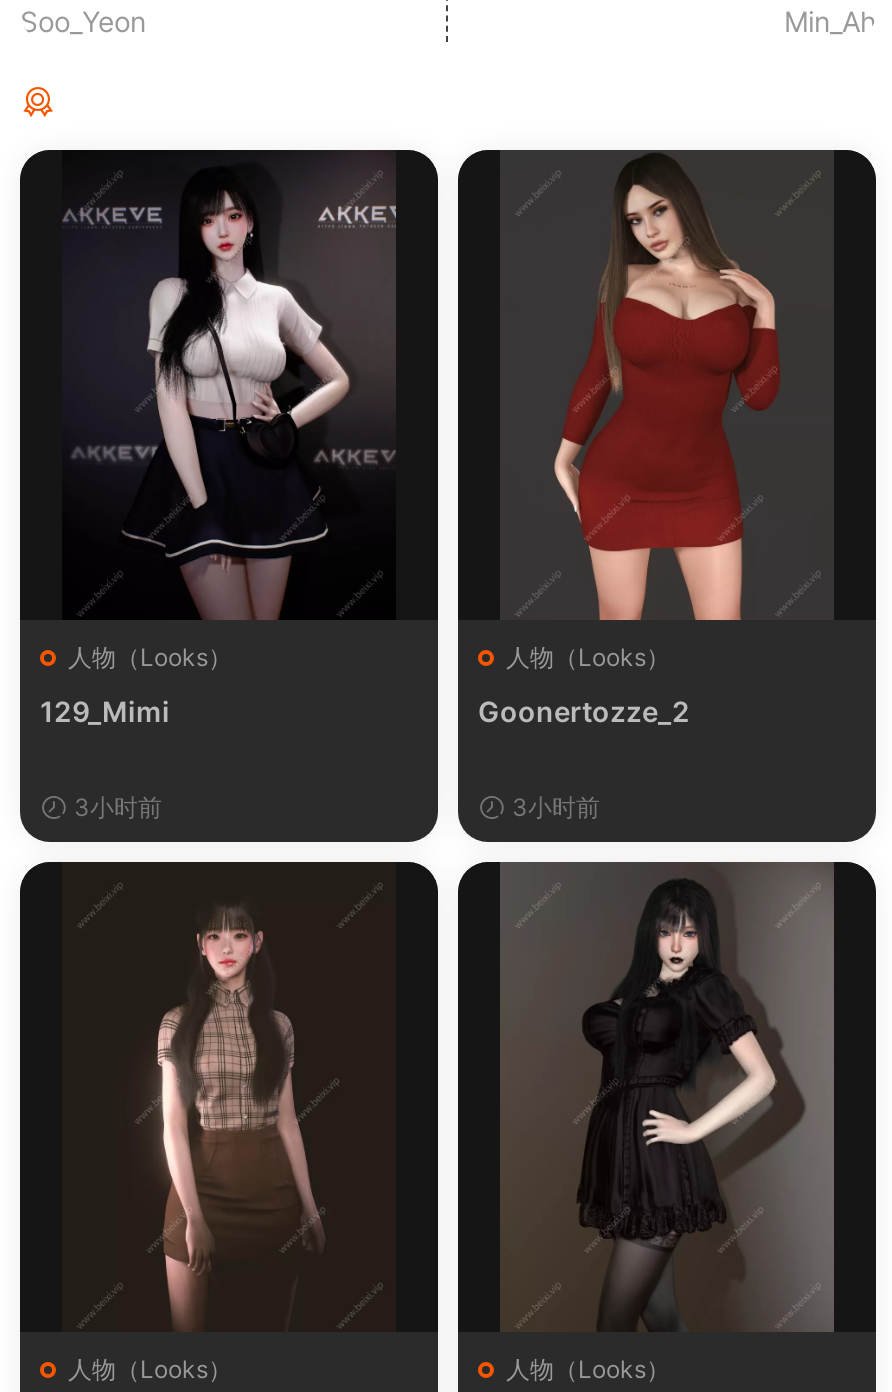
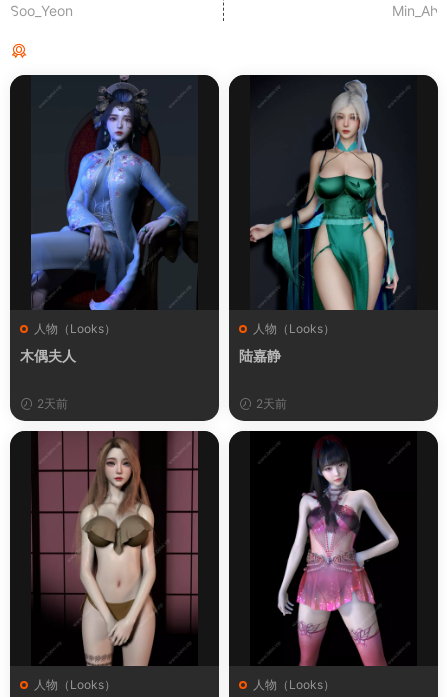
- [image]
- 129_Mimi
+ [image]
+ 木偶夫人

- [image]
- Goonertozze_2
+ [image]
+ 陆嘉静

- 3小时前
+ 2天前

- 3小时前
+ 2天前

- [image]
+ [image]

- [image]
+ [image]
